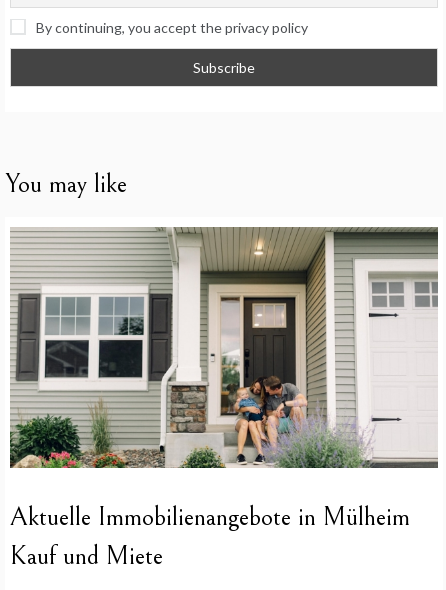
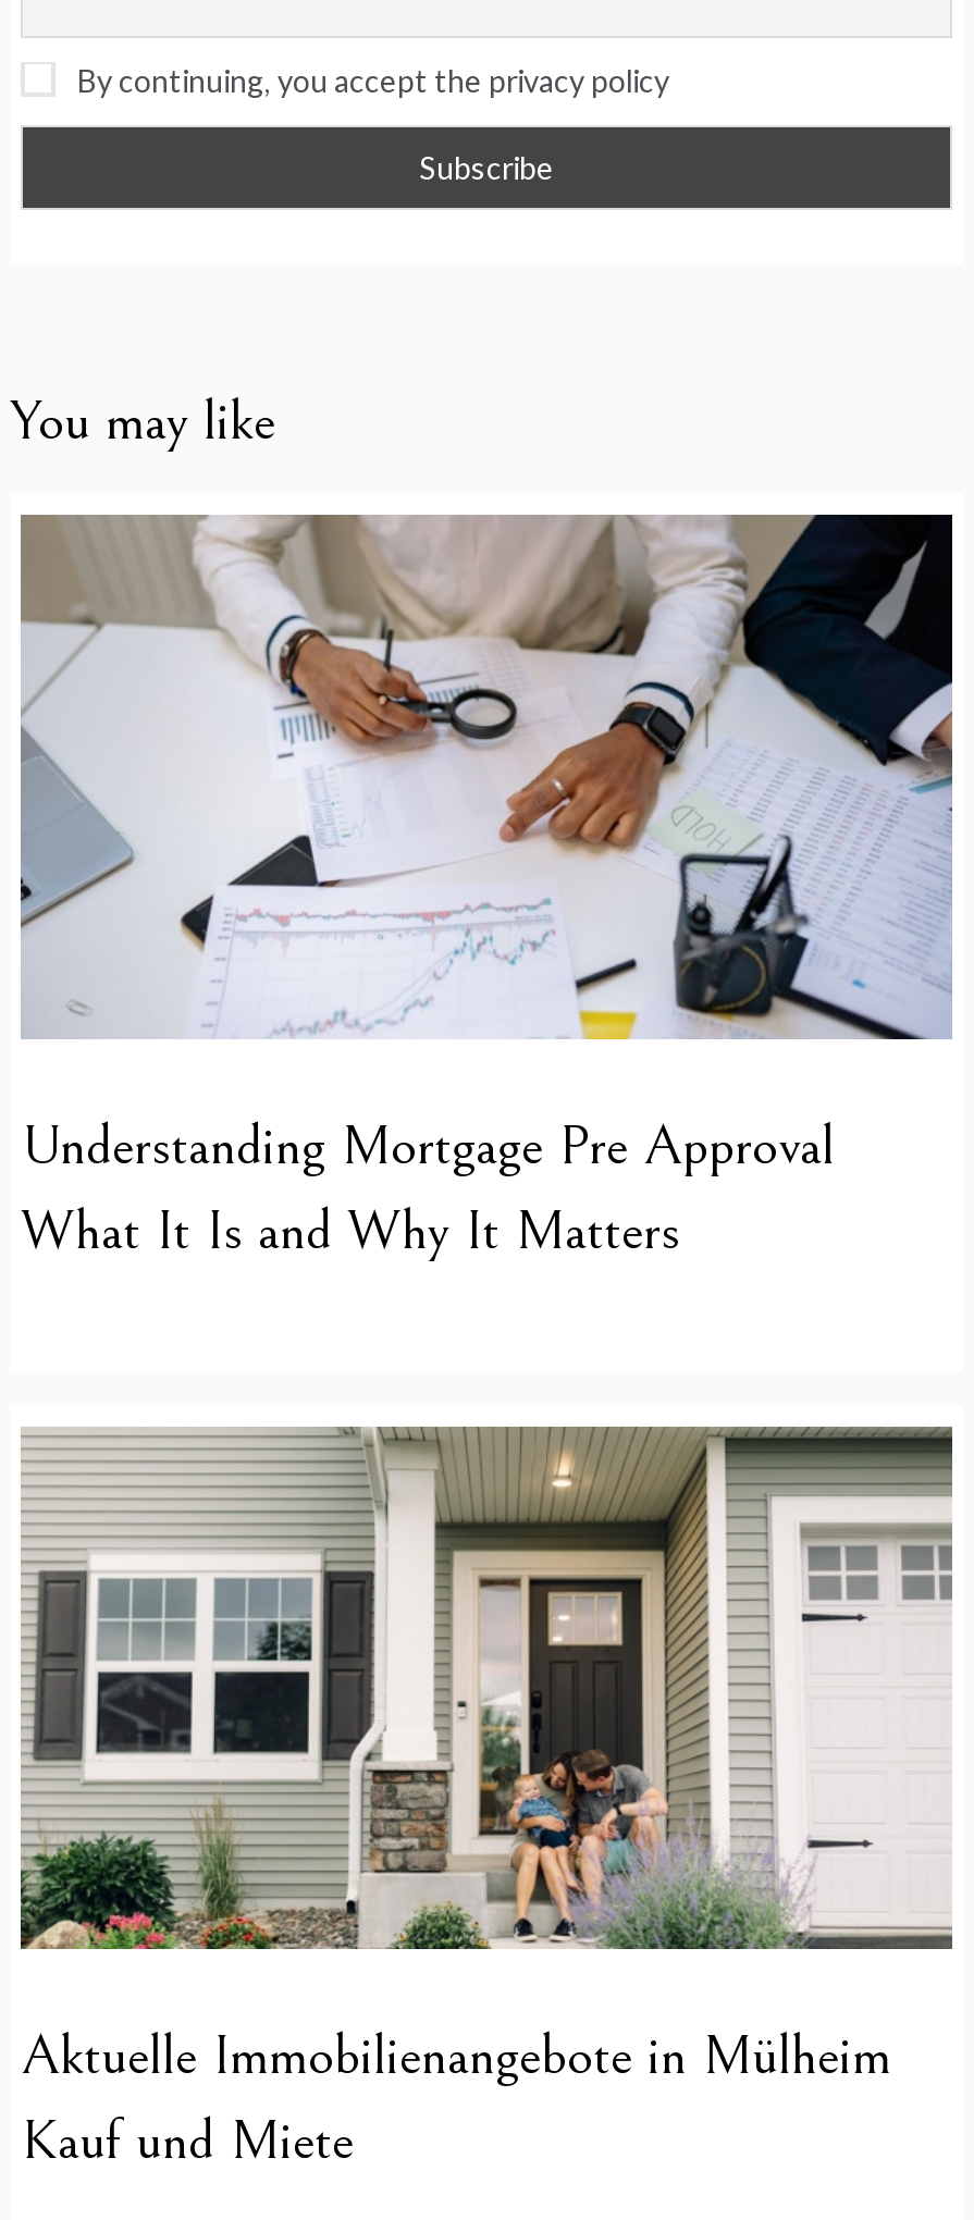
+ [image]
+ Understanding Mortgage Pre Approval
+ What It Is and Why It Matters
